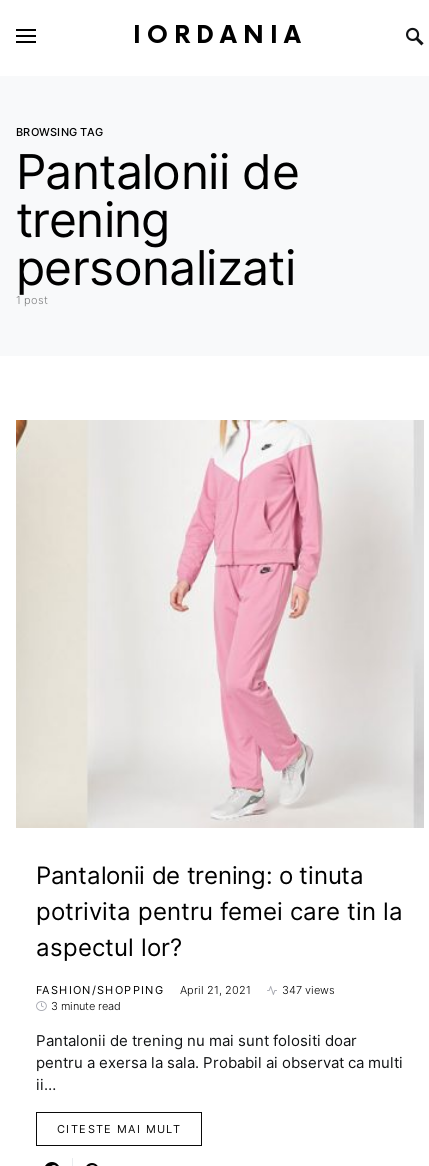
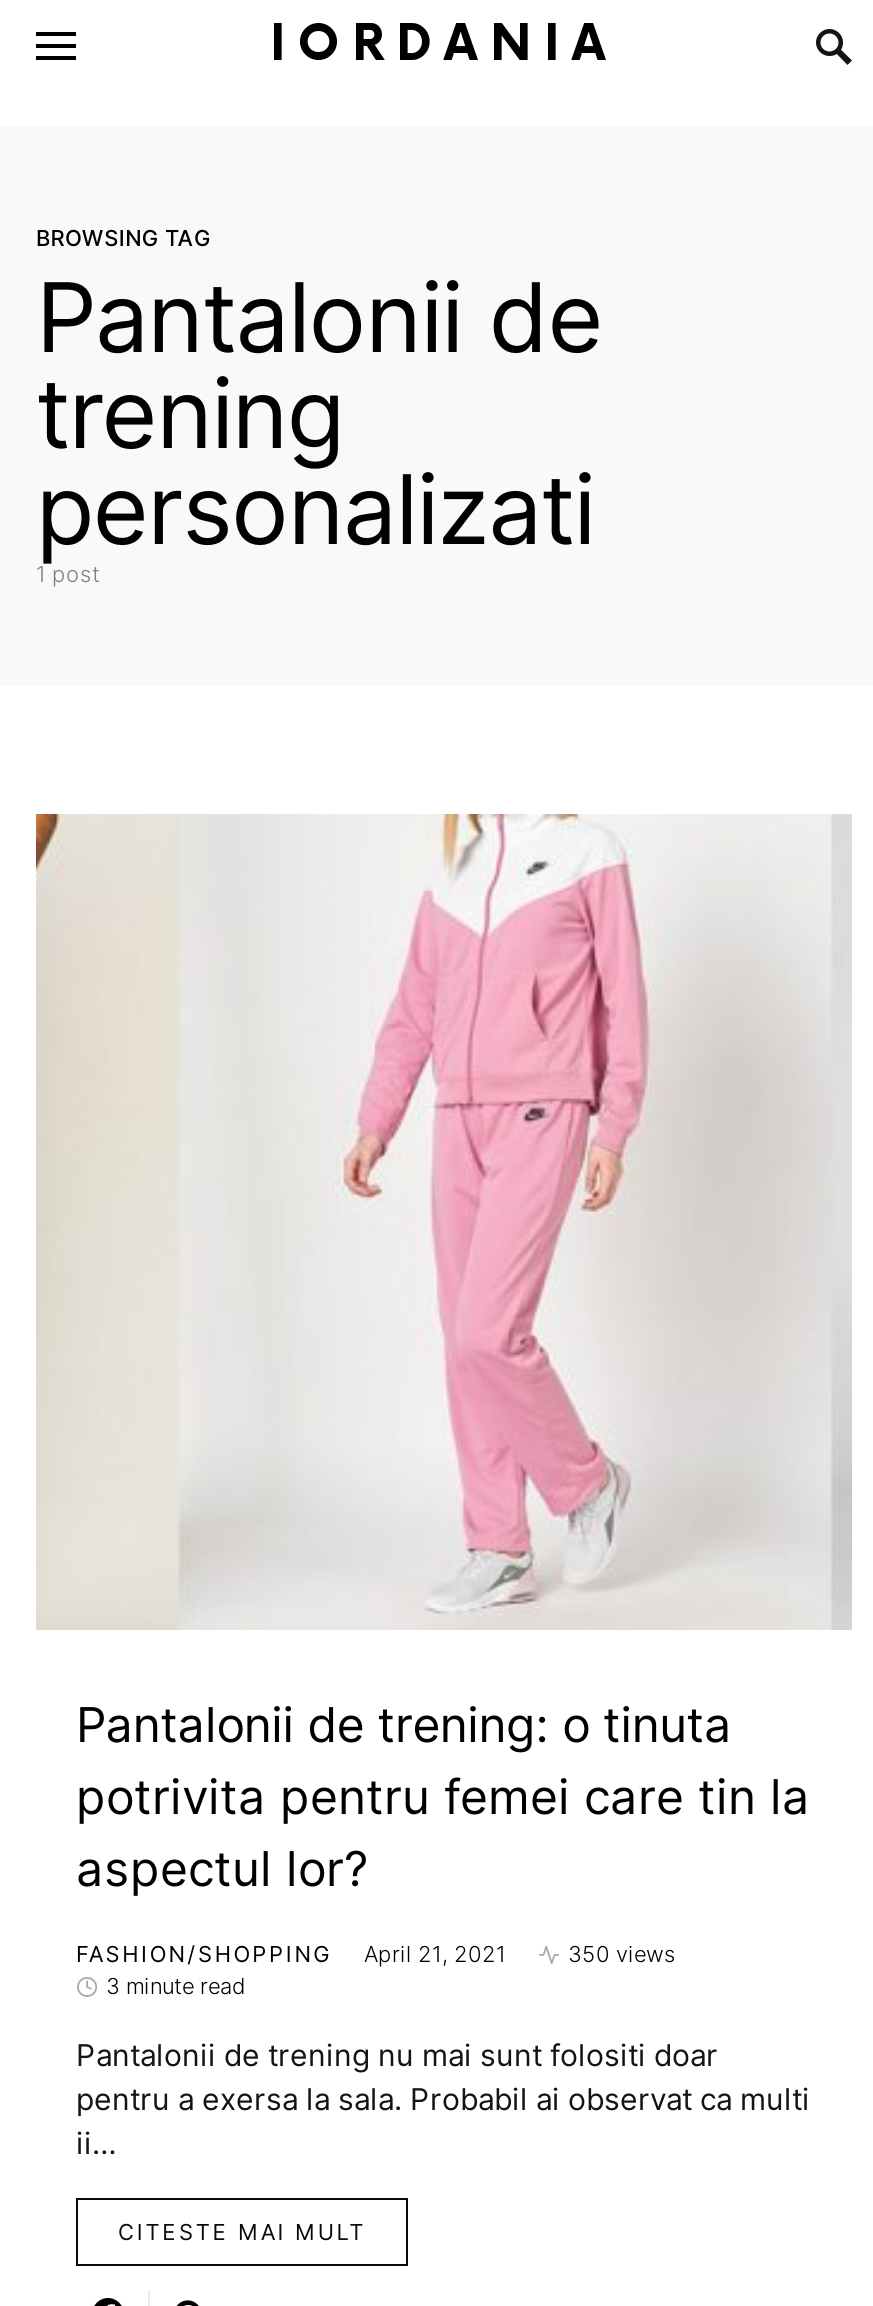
- 347 views
+ 350 views
